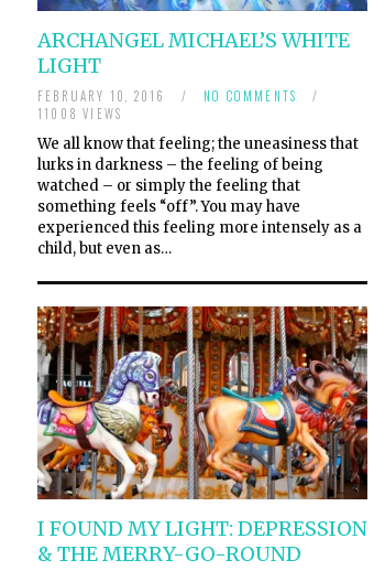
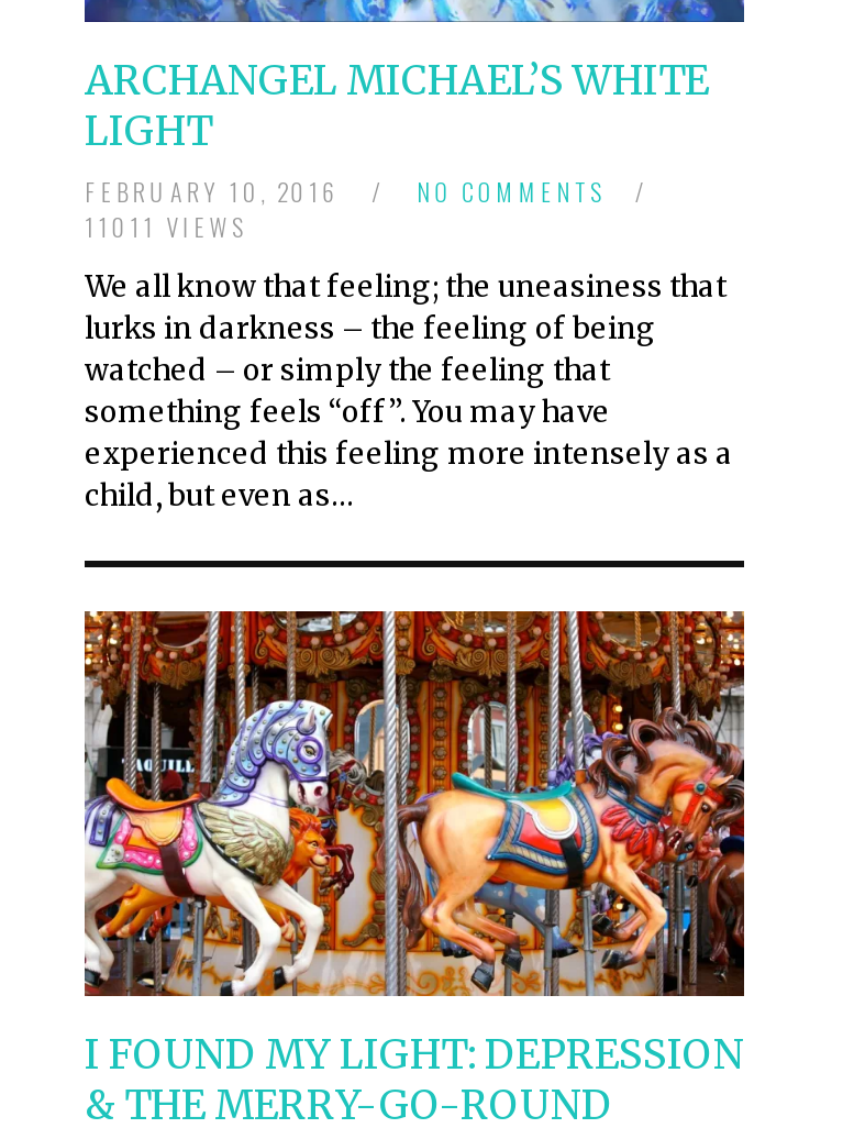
- 11008 VIEWS
+ 11011 VIEWS
